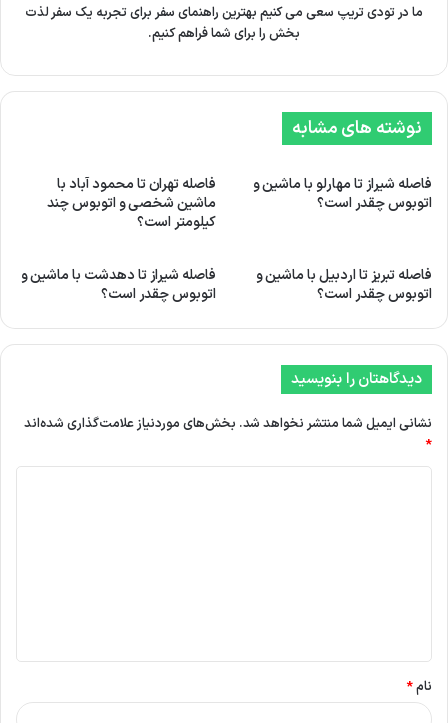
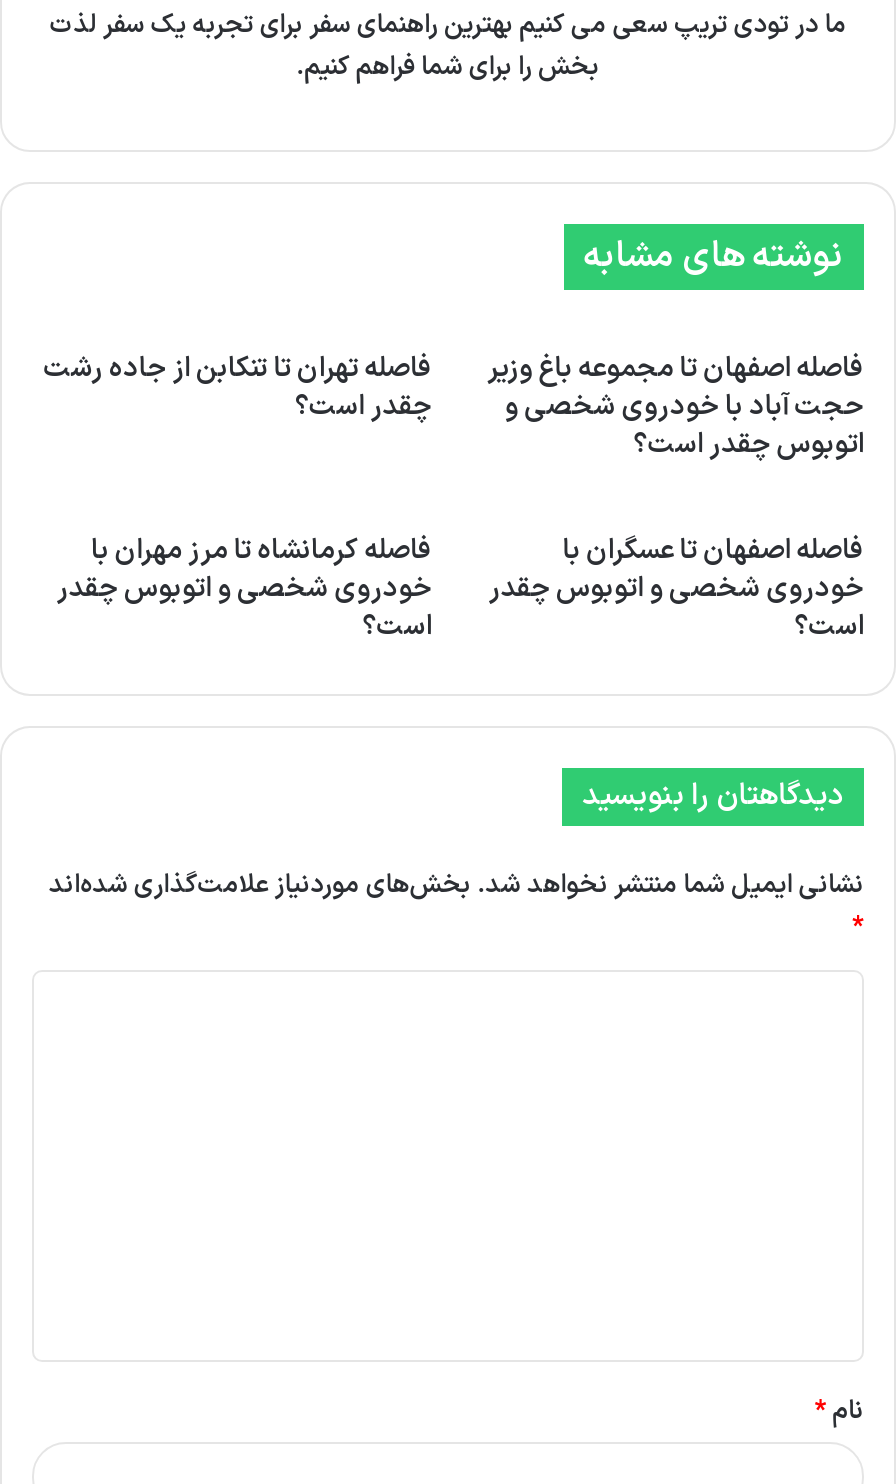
- فاصله تهران تا محمود آباد با
- ماشین شخصی و اتوبوس چند
- کیلومتر است؟
+ فاصله تهران تا تنکابن از جاده رشت
+ چقدر است؟

- فاصله شیراز تا مهارلو با ماشین و
+ فاصله اصفهان تا مجموعه باغ وزیر
+ حجت آباد با خودروی شخصی و

- فاصله شیراز تا دهدشت با ماشین و
- اتوبوس چقدر است؟
+ فاصله کرمانشاه تا مرز مهران با
+ خودروی شخصی و اتوبوس چقدر
+ است؟

- فاصله تبریز تا اردبیل با ماشین و
- اتوبوس چقدر است؟
+ فاصله اصفهان تا عسگران با
+ خودروی شخصی و اتوبوس چقدر
+ است؟
